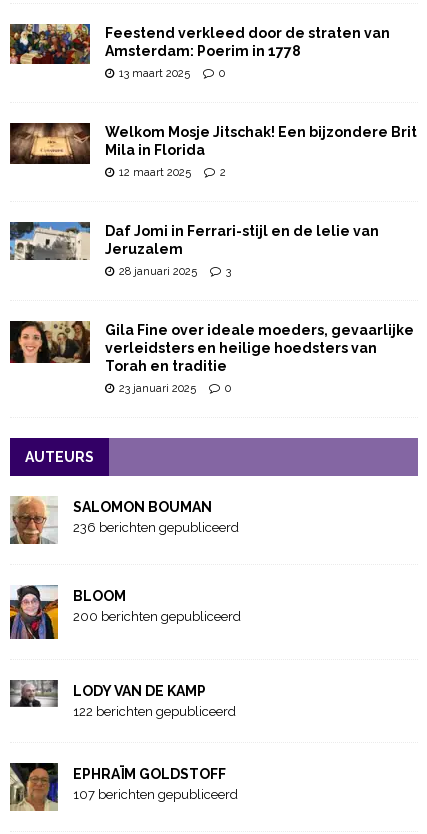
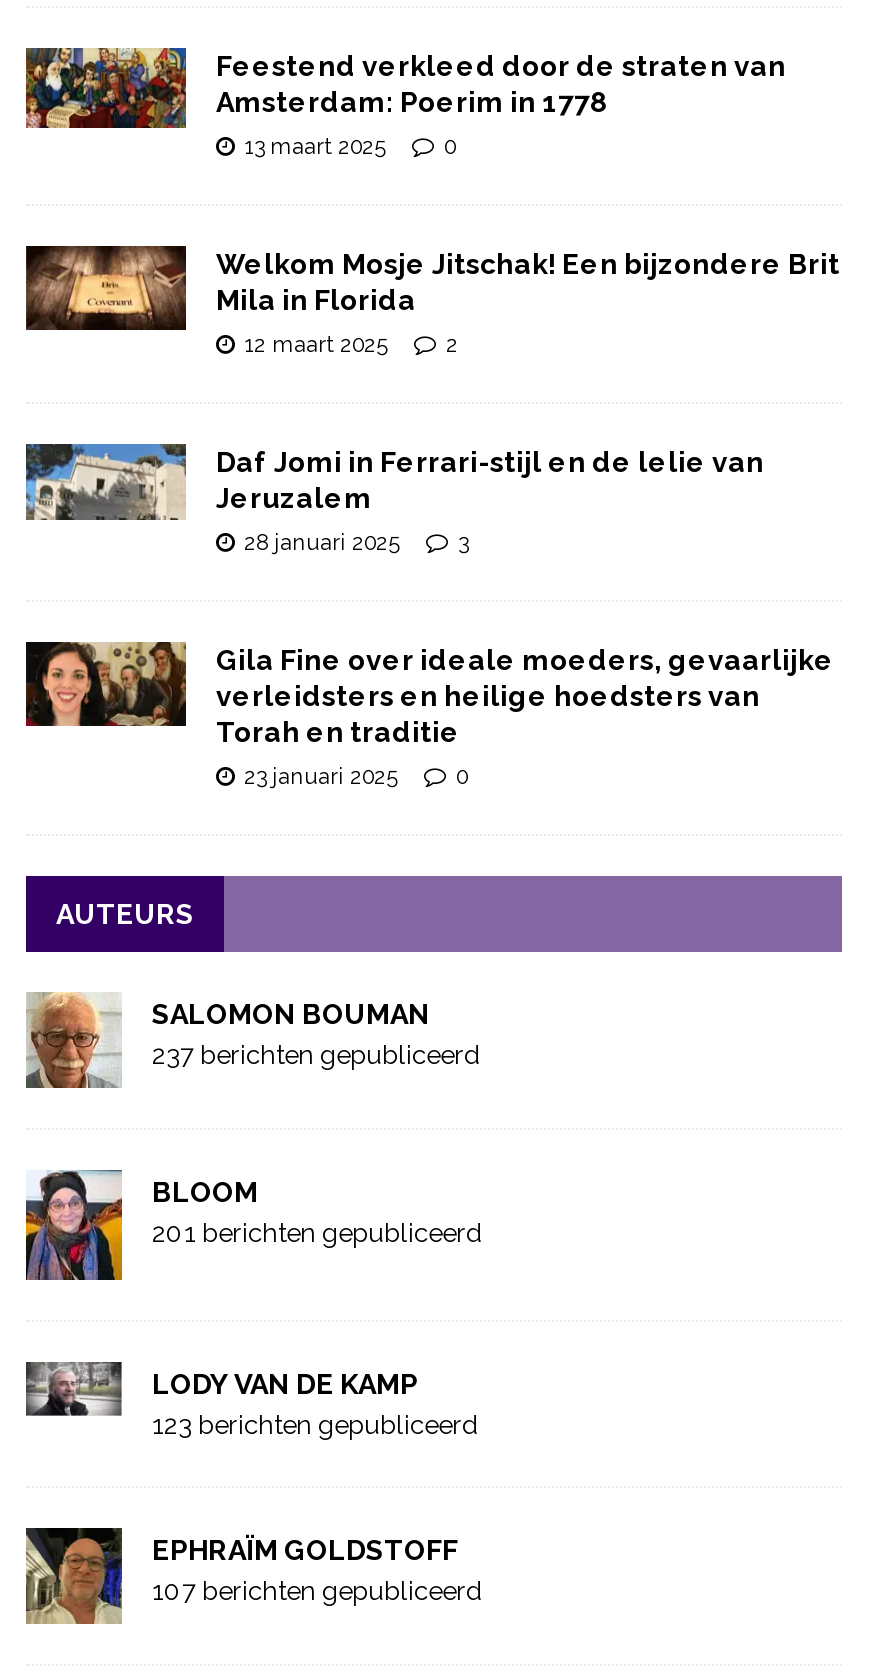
- 236 berichten gepubliceerd
+ 237 berichten gepubliceerd

- 200 berichten gepubliceerd
+ 201 berichten gepubliceerd

- 122 berichten gepubliceerd
+ 123 berichten gepubliceerd
